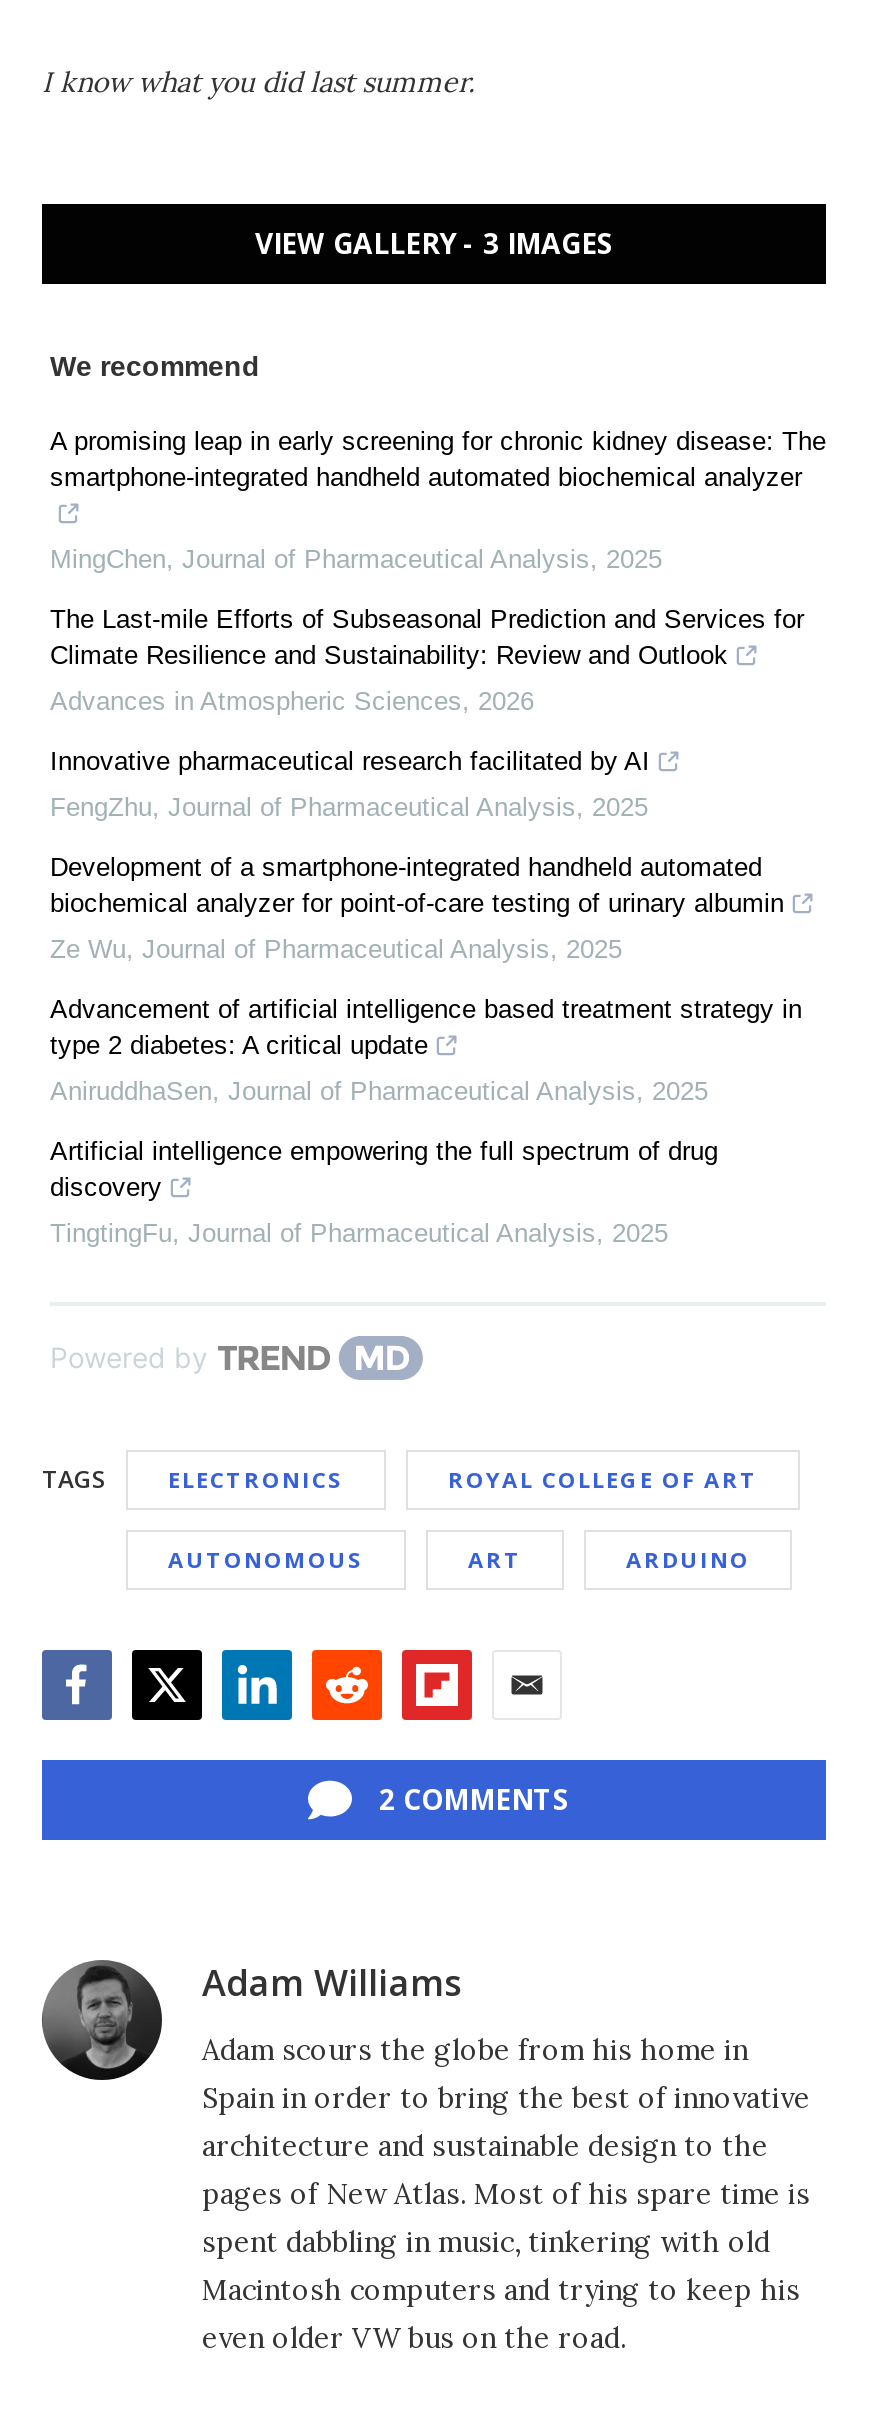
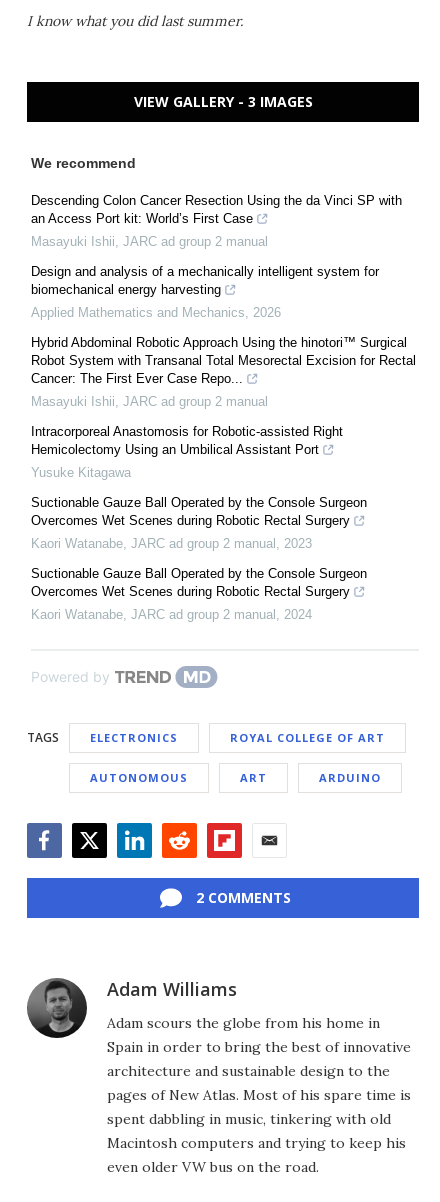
- A promising leap in early screening for chronic kidney disease: The
- smartphone-integrated handheld automated biochemical analyzer
+ Descending Colon Cancer Resection Using the da Vinci SP with
+ an Access Port kit: World’s First Case

- MingChen, Journal of Pharmaceutical Analysis, 2025
+ Masayuki Ishii, JARC ad group 2 manual

- The Last-mile Efforts of Subseasonal Prediction and Services for
- Climate Resilience and Sustainability: Review and Outlook
+ Design and analysis of a mechanically intelligent system for
+ biomechanical energy harvesting

- Advances in Atmospheric Sciences, 2026
+ Applied Mathematics and Mechanics, 2026

- Innovative pharmaceutical research facilitated by AI
+ Hybrid Abdominal Robotic Approach Using the hinotori™ Surgical
+ Robot System with Transanal Total Mesorectal Excision for Rectal
+ Cancer: The First Ever Case Repo...

- FengZhu, Journal of Pharmaceutical Analysis, 2025
+ Masayuki Ishii, JARC ad group 2 manual

- Development of a smartphone-integrated handheld automated
- biochemical analyzer for point-of-care testing of urinary albumin
+ Intracorporeal Anastomosis for Robotic-assisted Right
+ Hemicolectomy Using an Umbilical Assistant Port

- Ze Wu, Journal of Pharmaceutical Analysis, 2025
+ Yusuke Kitagawa

- Advancement of artificial intelligence based treatment strategy in
- type 2 diabetes: A critical update
+ Suctionable Gauze Ball Operated by the Console Surgeon
+ Overcomes Wet Scenes during Robotic Rectal Surgery

- AniruddhaSen, Journal of Pharmaceutical Analysis, 2025
+ Kaori Watanabe, JARC ad group 2 manual, 2023

- Artificial intelligence empowering the full spectrum of drug
- discovery
+ Suctionable Gauze Ball Operated by the Console Surgeon
+ Overcomes Wet Scenes during Robotic Rectal Surgery

- TingtingFu, Journal of Pharmaceutical Analysis, 2025
+ Kaori Watanabe, JARC ad group 2 manual, 2024
